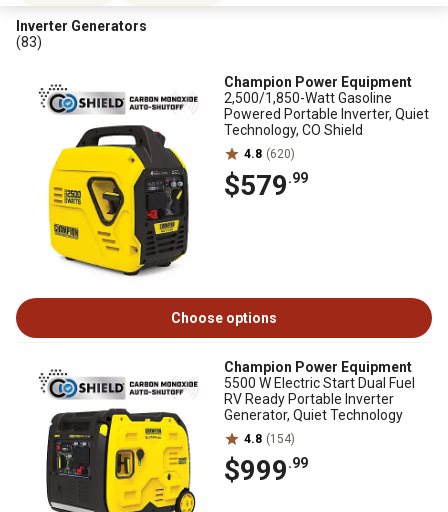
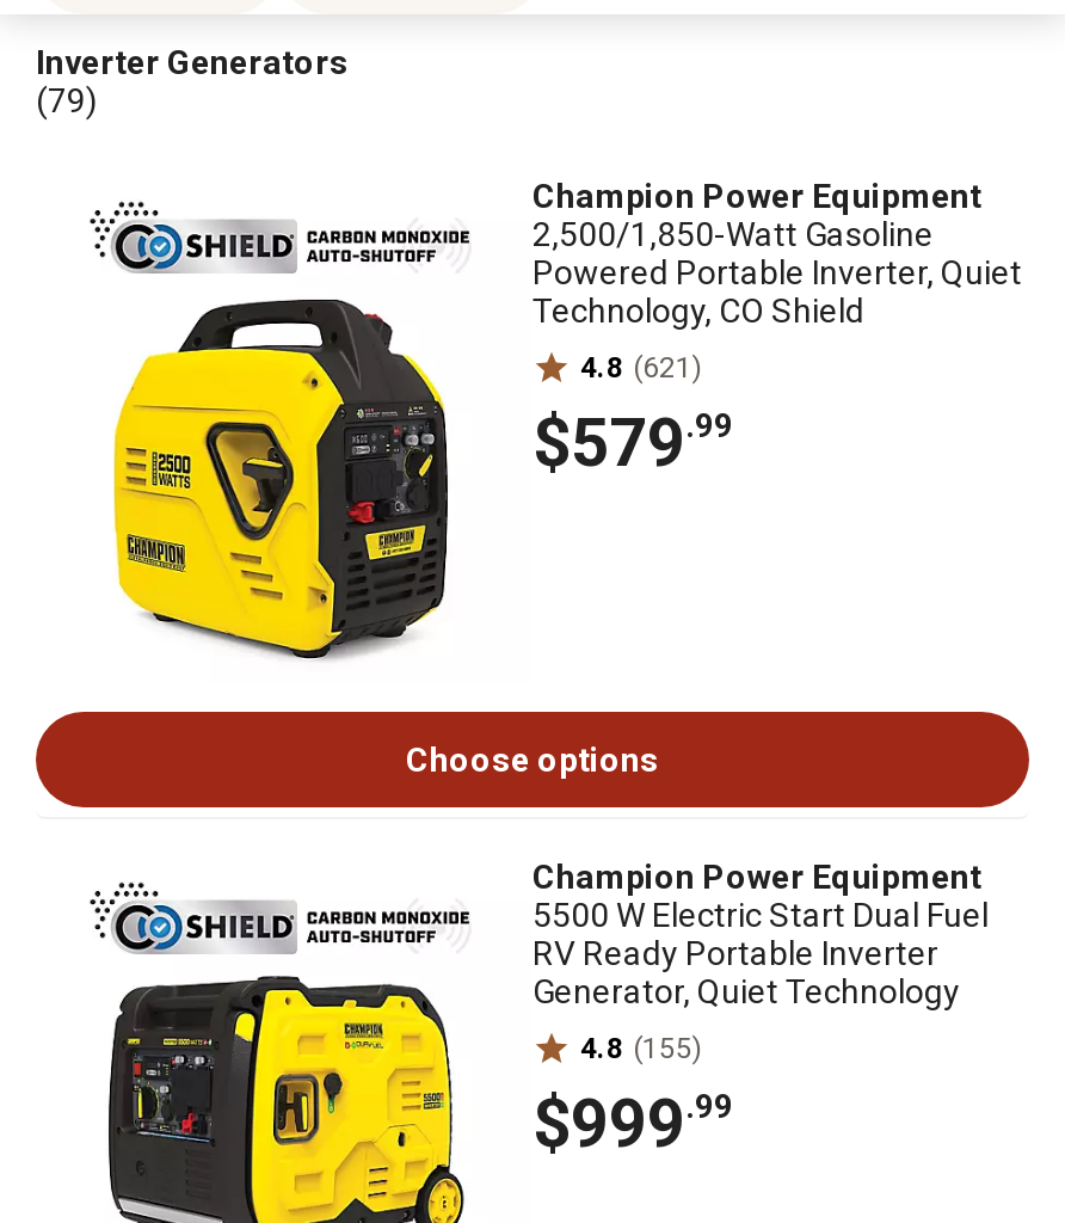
- (83)
+ (79)

- 4.8 (620)
+ 4.8 (621)

- 4.8 (154)
+ 4.8 (155)
